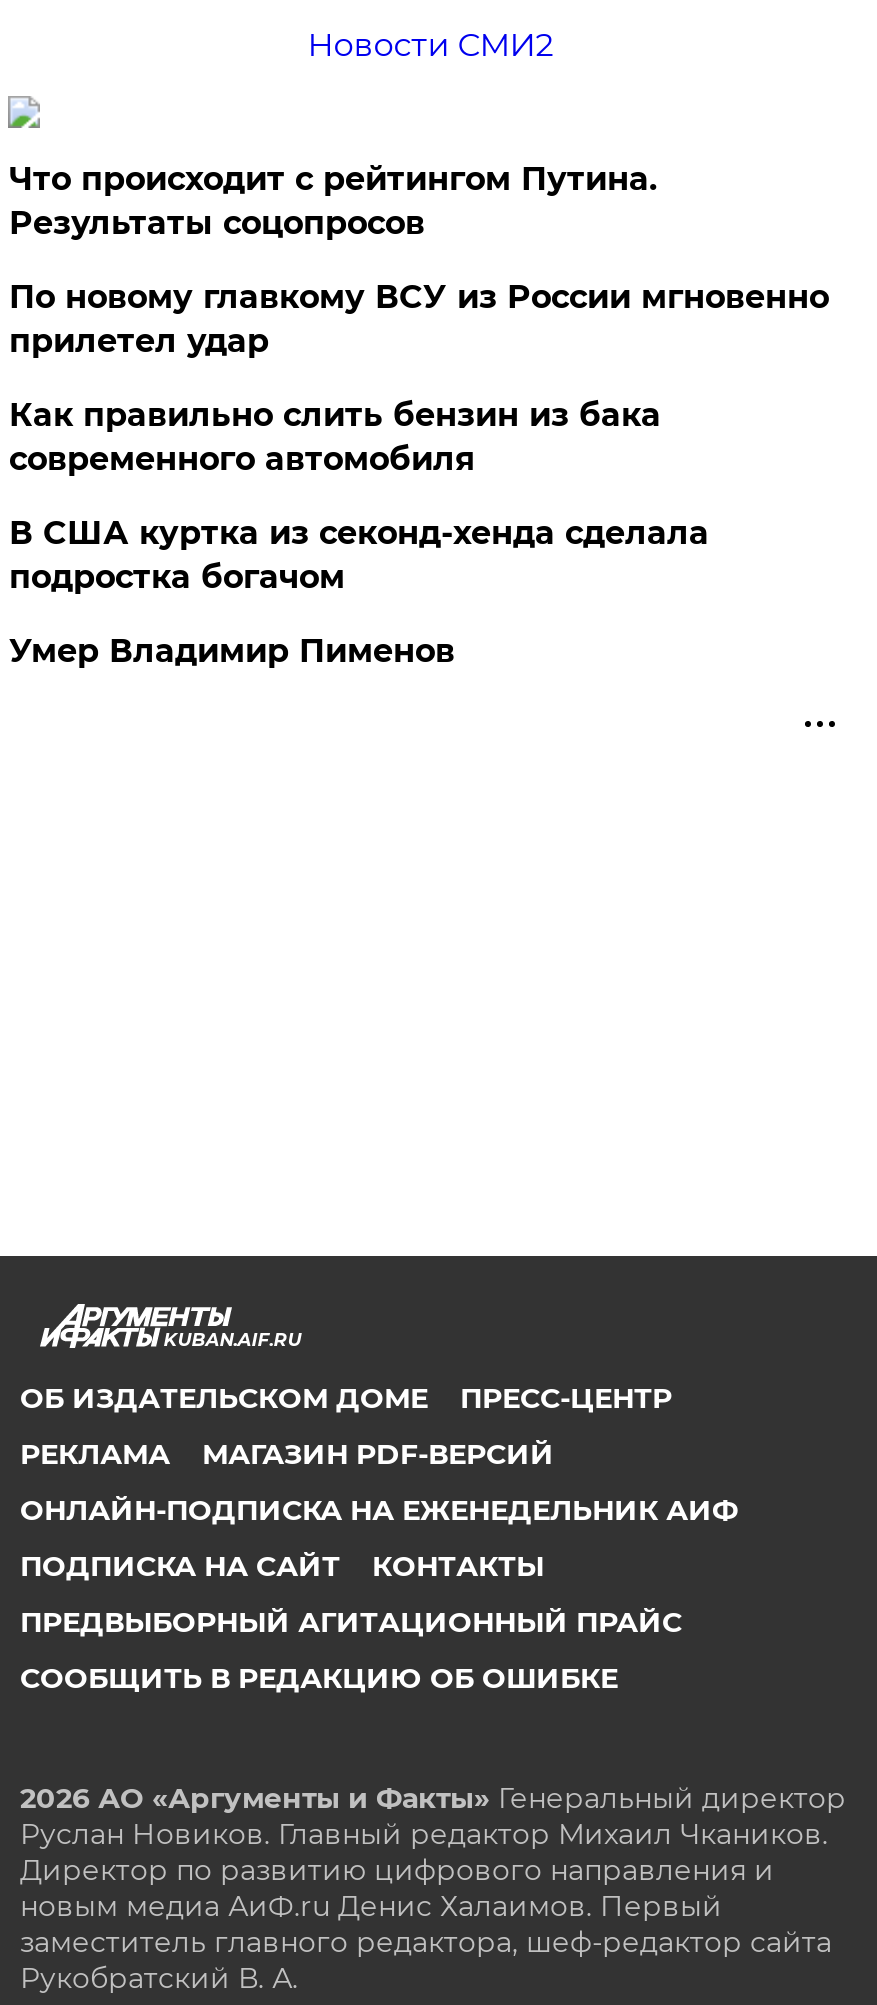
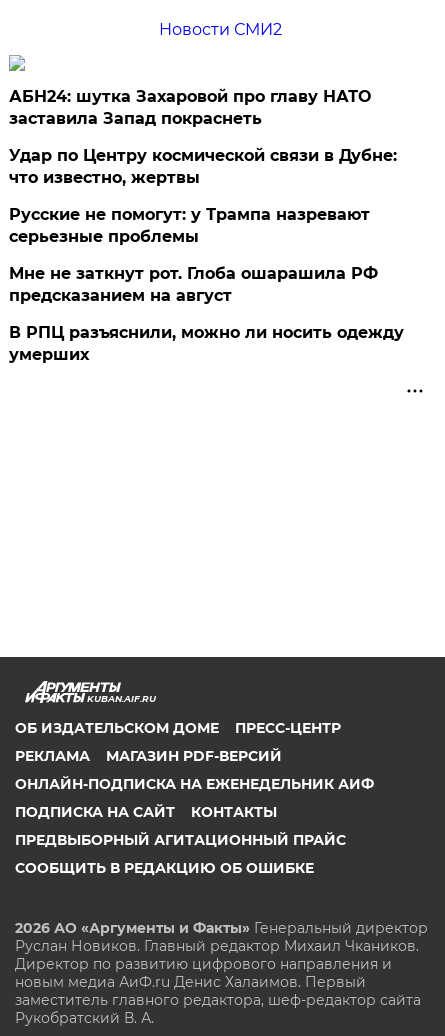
- Что происходит с рейтингом Путина.
- Результаты соцопросов
+ АБН24: шутка Захаровой про главу НАТО
+ заставила Запад покраснеть

- По новому главкому ВСУ из России мгновенно
- прилетел удар
+ Удар по Центру космической связи в Дубне:
+ что известно, жертвы

- Как правильно слить бензин из бака
- современного автомобиля
+ Русские не помогут: у Трампа назревают
+ серьезные проблемы

- В США куртка из секонд-хенда сделала
- подростка богачом
+ Мне не заткнут рот. Глоба ошарашила РФ
+ предсказанием на август

- Умер Владимир Пименов
+ В РПЦ разъяснили, можно ли носить одежду
+ умерших
